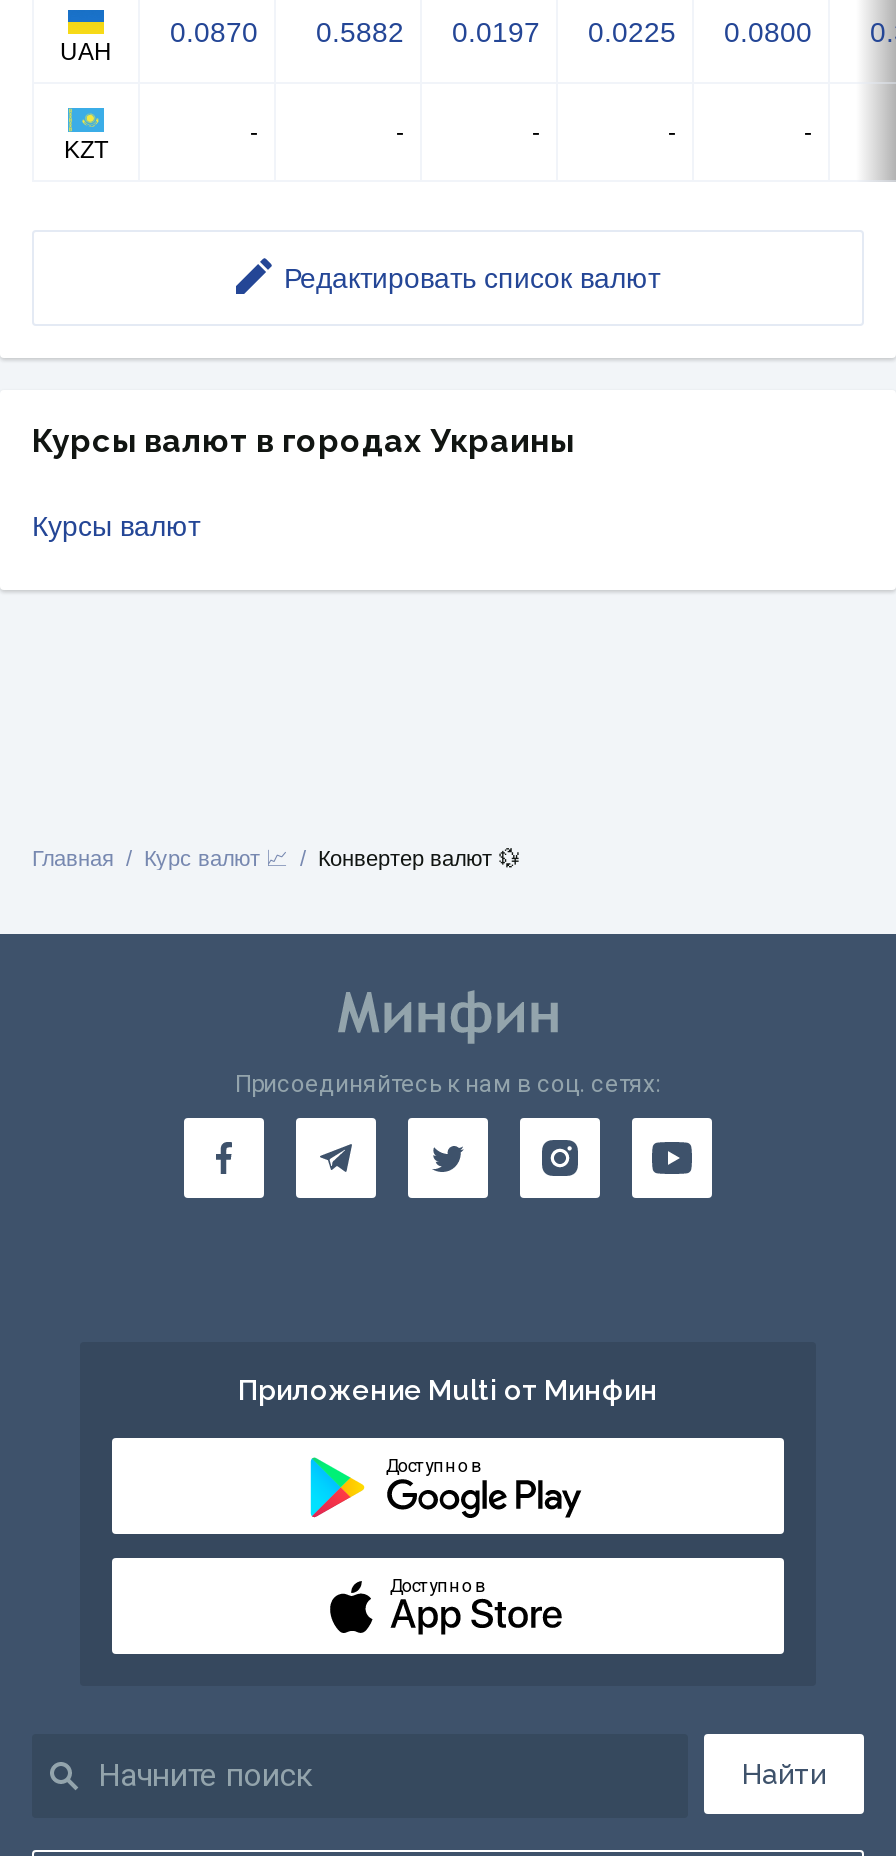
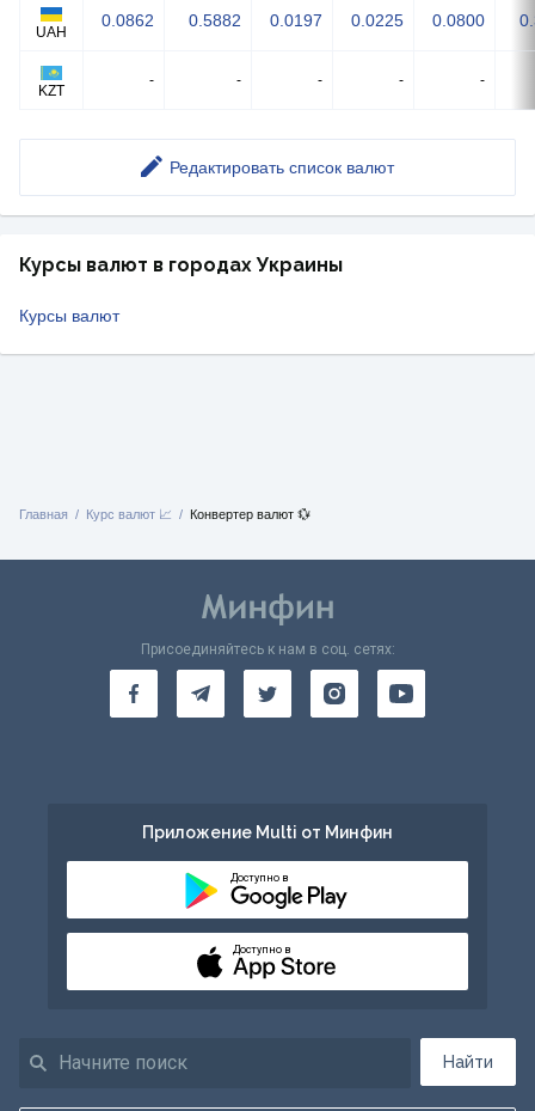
- 0.0870
+ 0.0862
